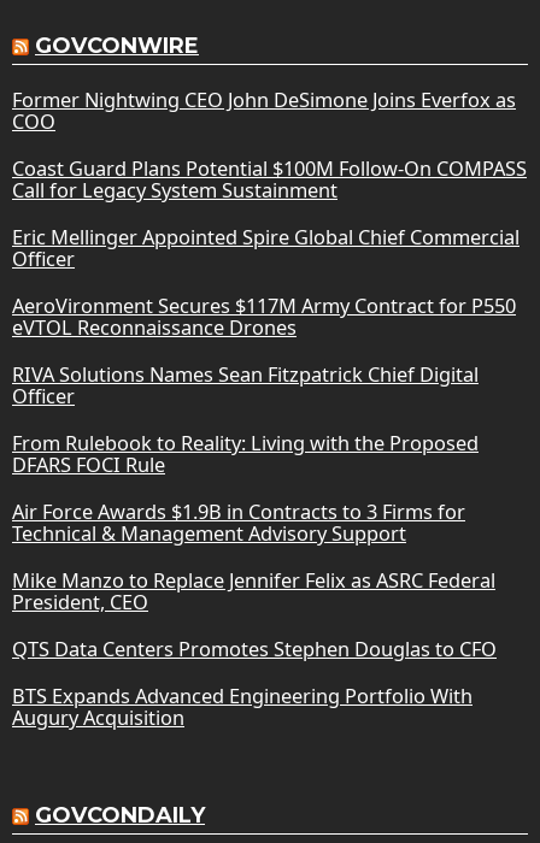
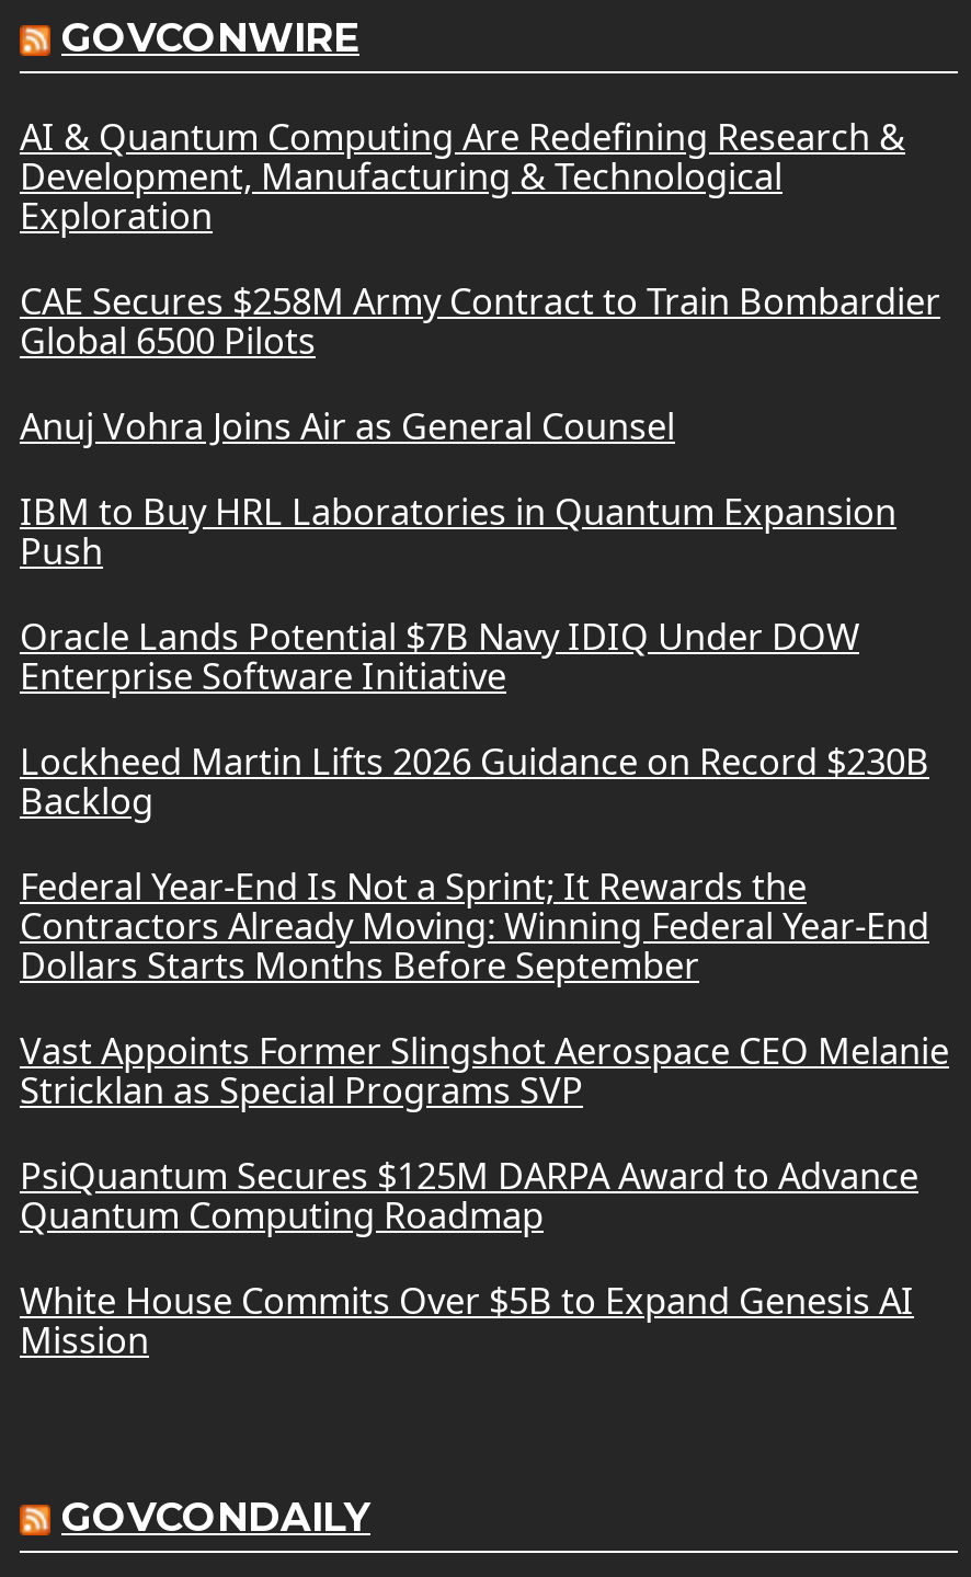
- Former Nightwing CEO John DeSimone Joins Everfox as
- COO
+ AI & Quantum Computing Are Redefining Research &
+ Development, Manufacturing & Technological
+ Exploration

- Coast Guard Plans Potential $100M Follow-On COMPASS
- Call for Legacy System Sustainment
+ CAE Secures $258M Army Contract to Train Bombardier
+ Global 6500 Pilots

- Eric Mellinger Appointed Spire Global Chief Commercial
- Officer
+ Anuj Vohra Joins Air as General Counsel

- AeroVironment Secures $117M Army Contract for P550
- eVTOL Reconnaissance Drones
+ IBM to Buy HRL Laboratories in Quantum Expansion
+ Push

- RIVA Solutions Names Sean Fitzpatrick Chief Digital
- Officer
+ Oracle Lands Potential $7B Navy IDIQ Under DOW
+ Enterprise Software Initiative

- From Rulebook to Reality: Living with the Proposed
- DFARS FOCI Rule
+ Lockheed Martin Lifts 2026 Guidance on Record $230B
+ Backlog

- Air Force Awards $1.9B in Contracts to 3 Firms for
- Technical & Management Advisory Support
+ Federal Year-End Is Not a Sprint; It Rewards the
+ Contractors Already Moving: Winning Federal Year-End
+ Dollars Starts Months Before September

- Mike Manzo to Replace Jennifer Felix as ASRC Federal
- President, CEO
+ Vast Appoints Former Slingshot Aerospace CEO Melanie
+ Stricklan as Special Programs SVP

- QTS Data Centers Promotes Stephen Douglas to CFO
+ PsiQuantum Secures $125M DARPA Award to Advance
+ Quantum Computing Roadmap

- BTS Expands Advanced Engineering Portfolio With
- Augury Acquisition
+ White House Commits Over $5B to Expand Genesis AI
+ Mission
